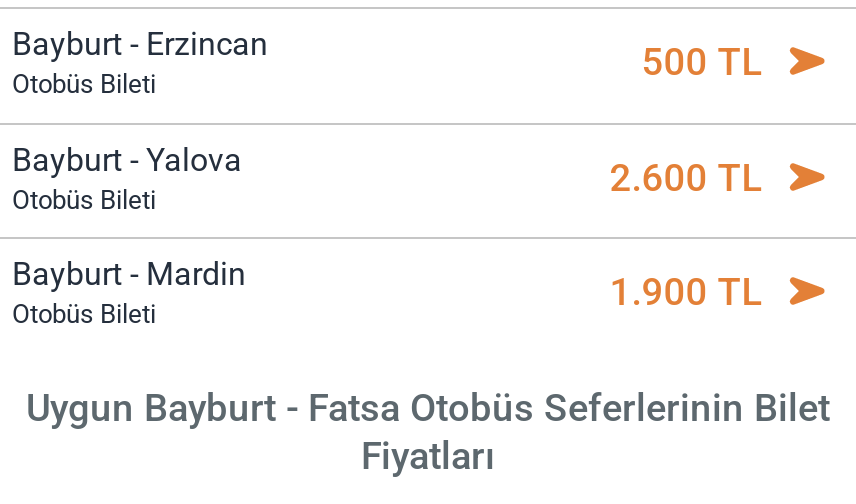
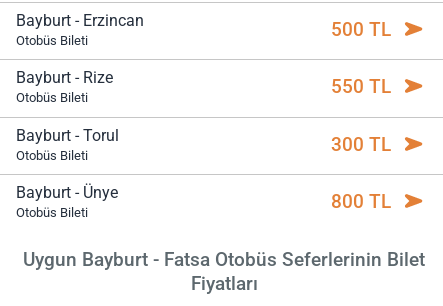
- Bayburt - Yalova
+ Bayburt - Rize

- 2.600 TL
+ 550 TL

- Bayburt - Mardin
+ Bayburt - Torul

- 1.900 TL
+ 300 TL
+ Bayburt - Ünye
+ Otobüs Bileti
+ 800 TL
